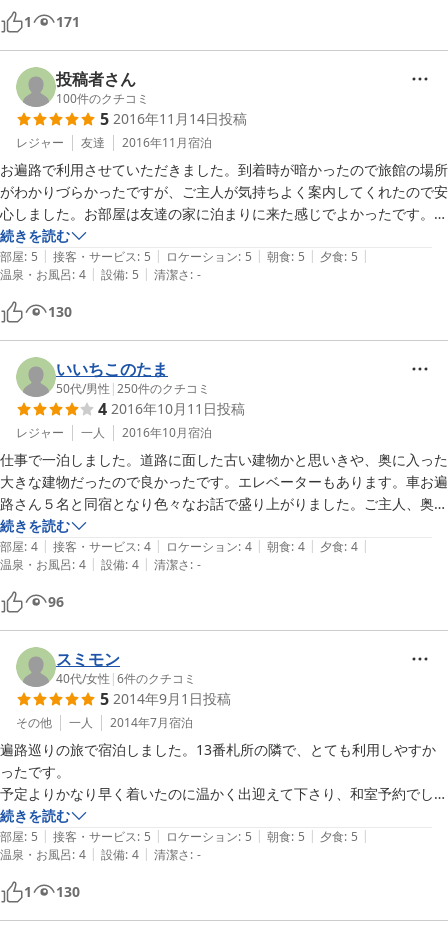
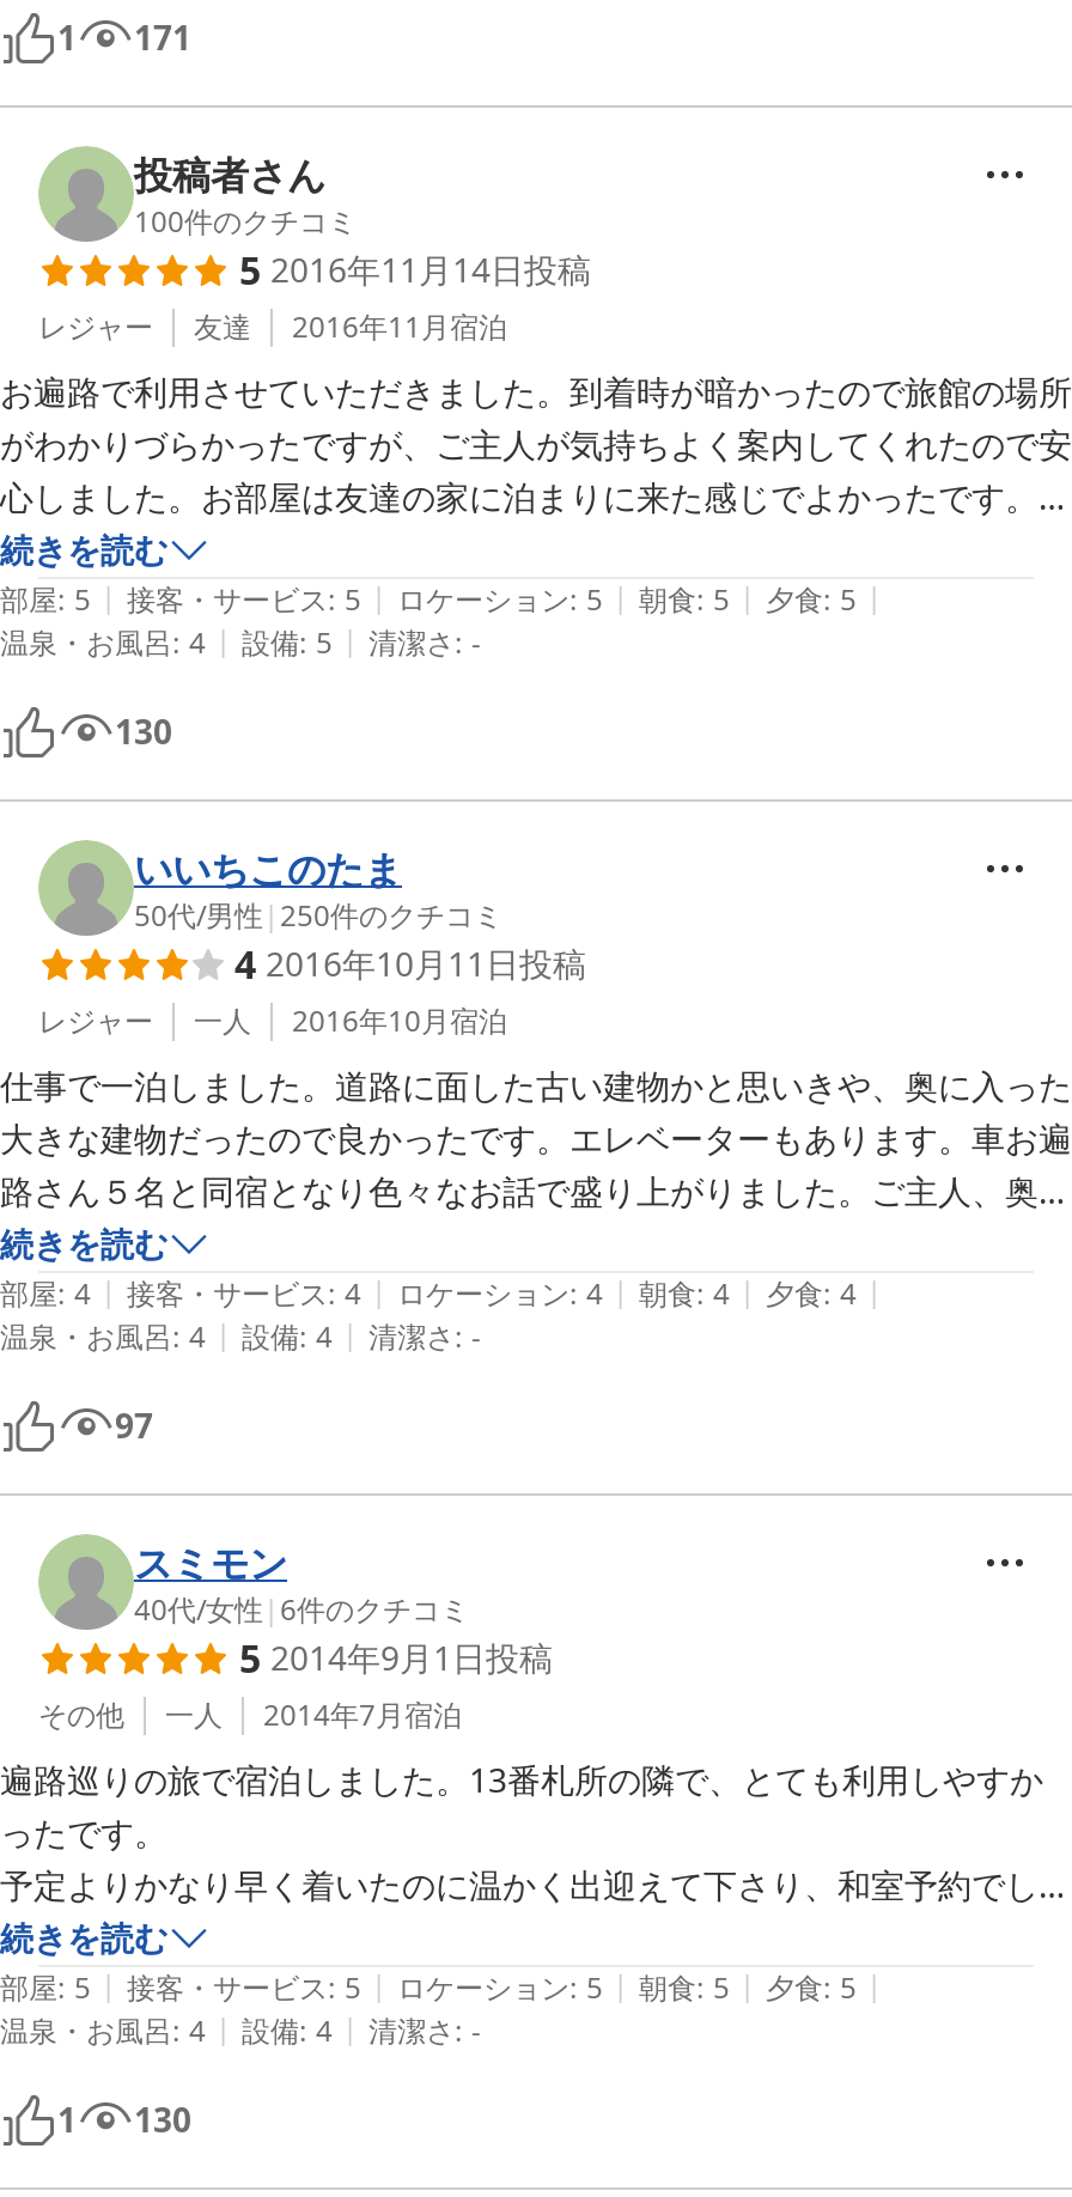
- 96
+ 97
